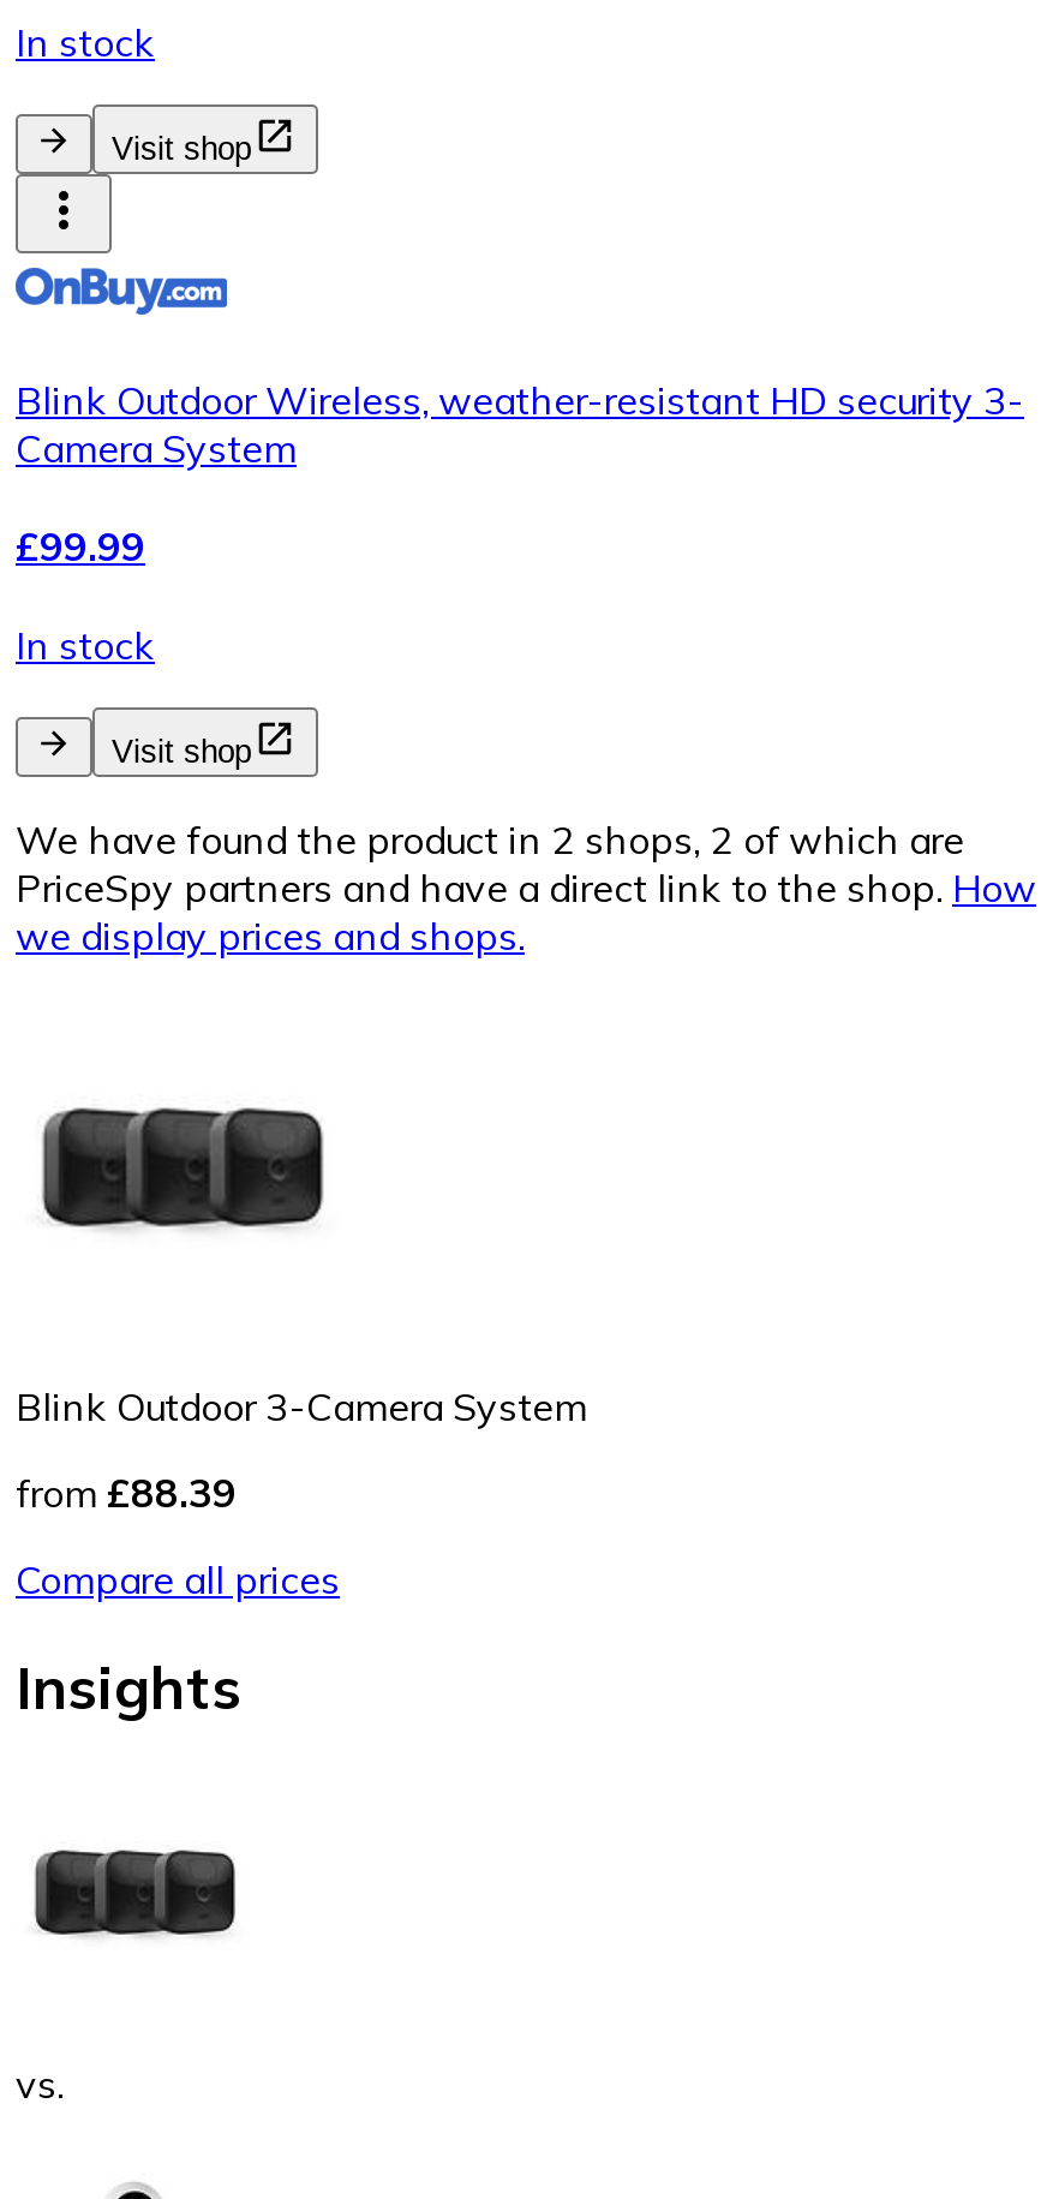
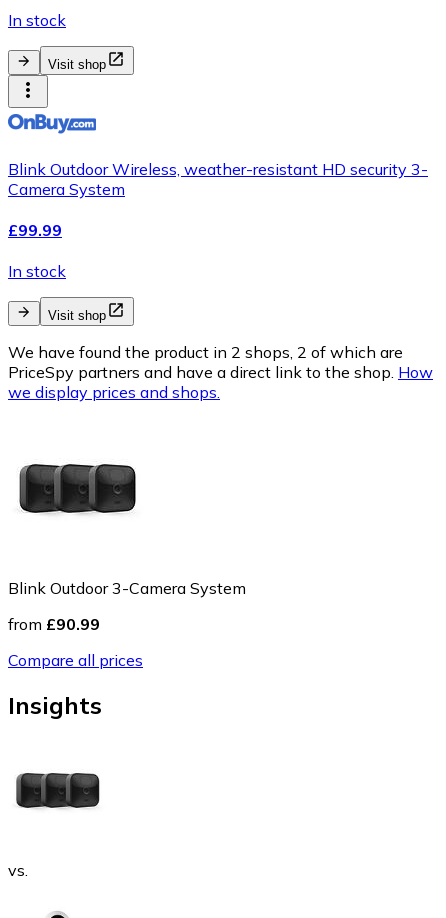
- from £88.39
+ from £90.99
